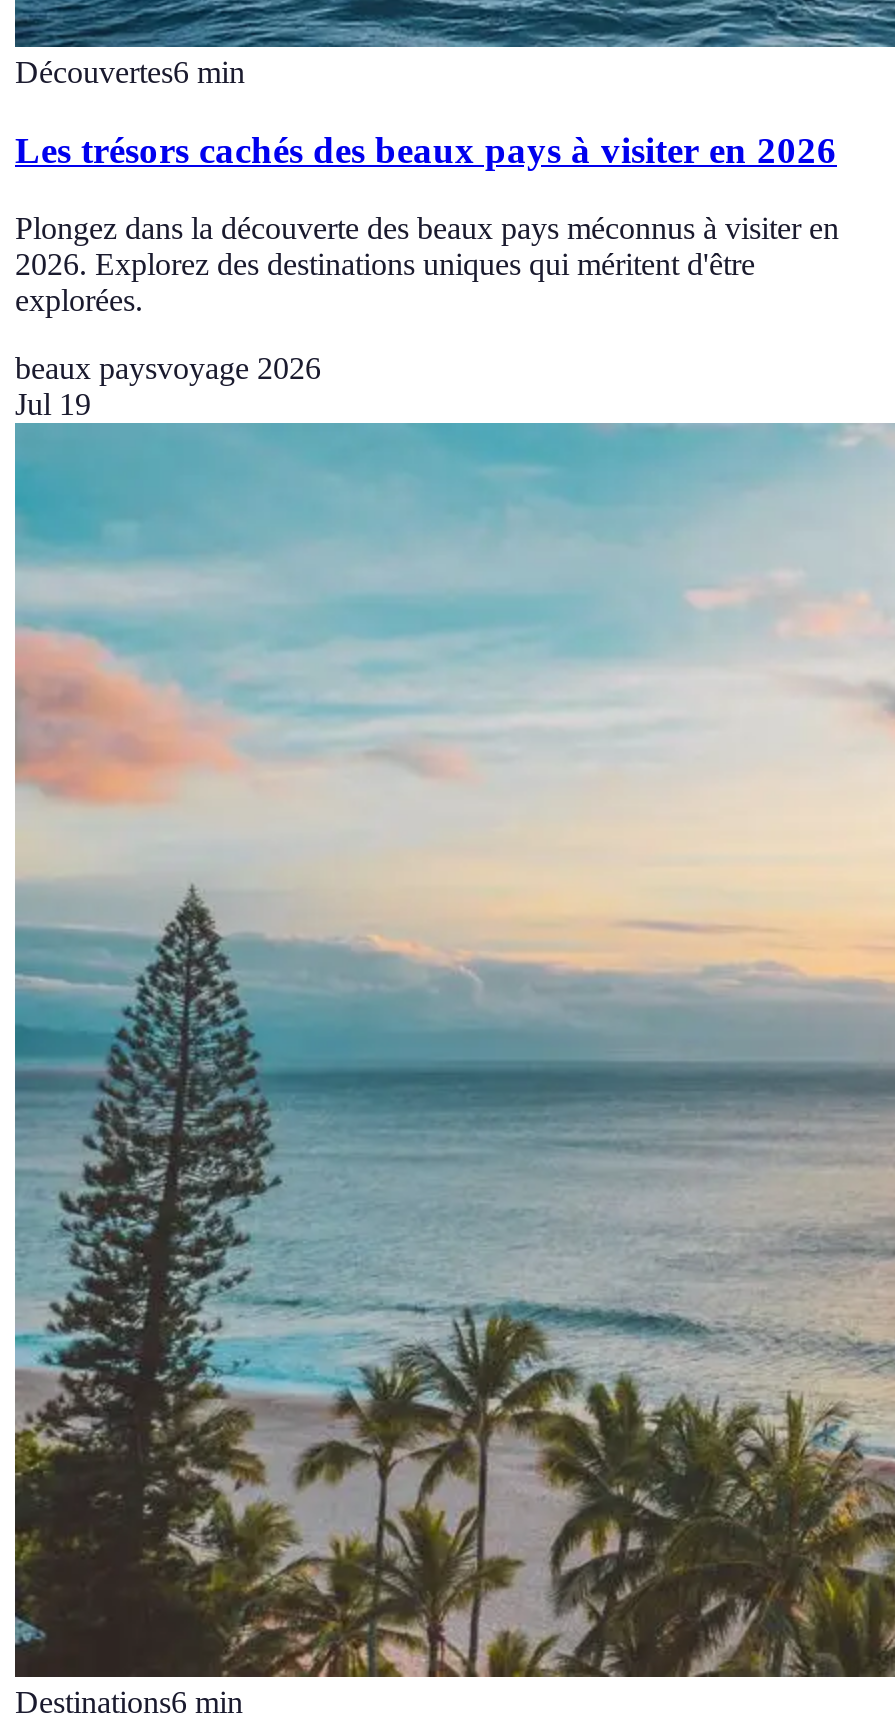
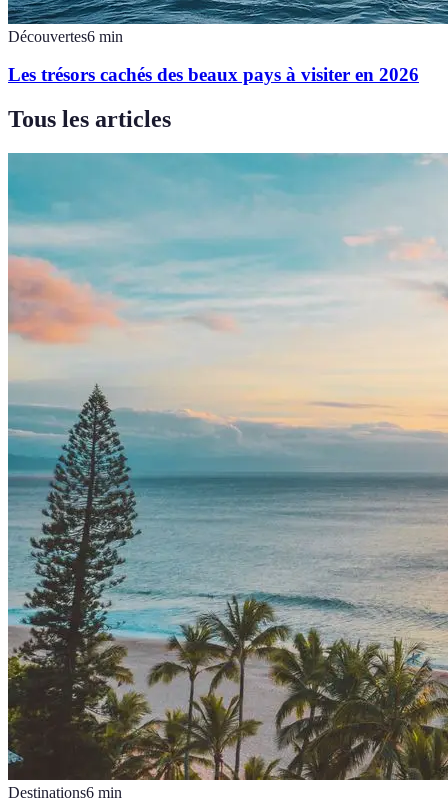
- Plongez dans la découverte des beaux pays méconnus à visiter en
- 2026. Explorez des destinations uniques qui méritent d'être
- explorées.
- beaux paysvoyage 2026
- Jul 19
+ Tous les articles
